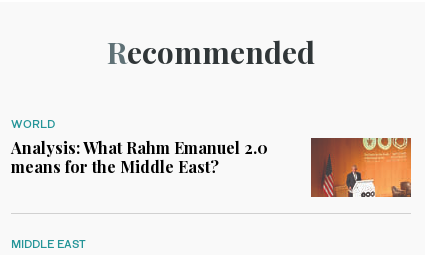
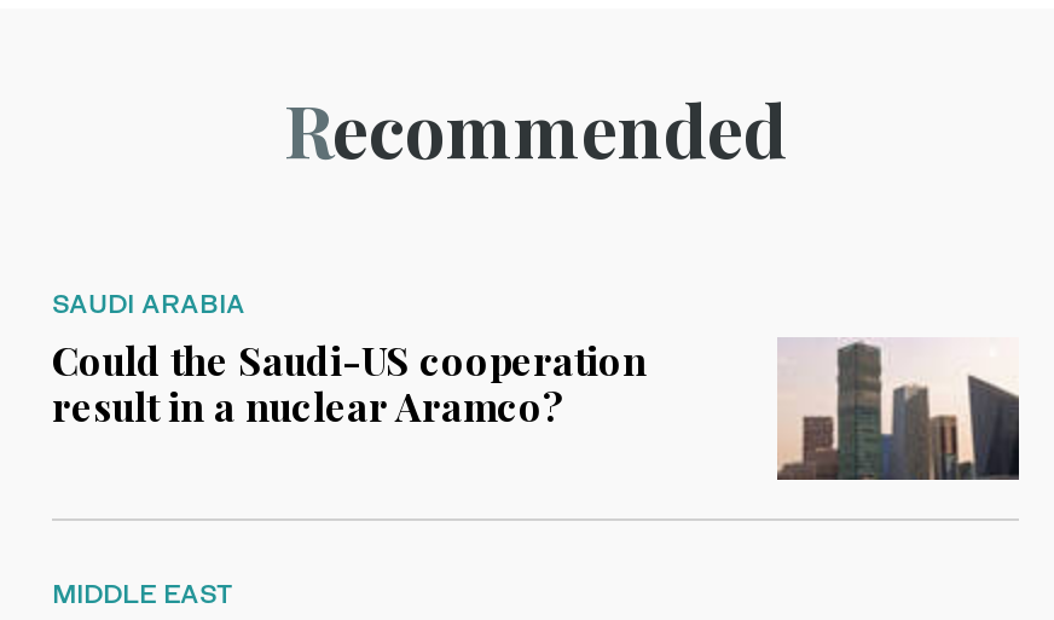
- WORLD
- Analysis: What Rahm Emanuel 2.0
- means for the Middle East?
+ SAUDI ARABIA
+ Could the Saudi-US cooperation
+ result in a nuclear Aramco?

- [image]
+ [image]
